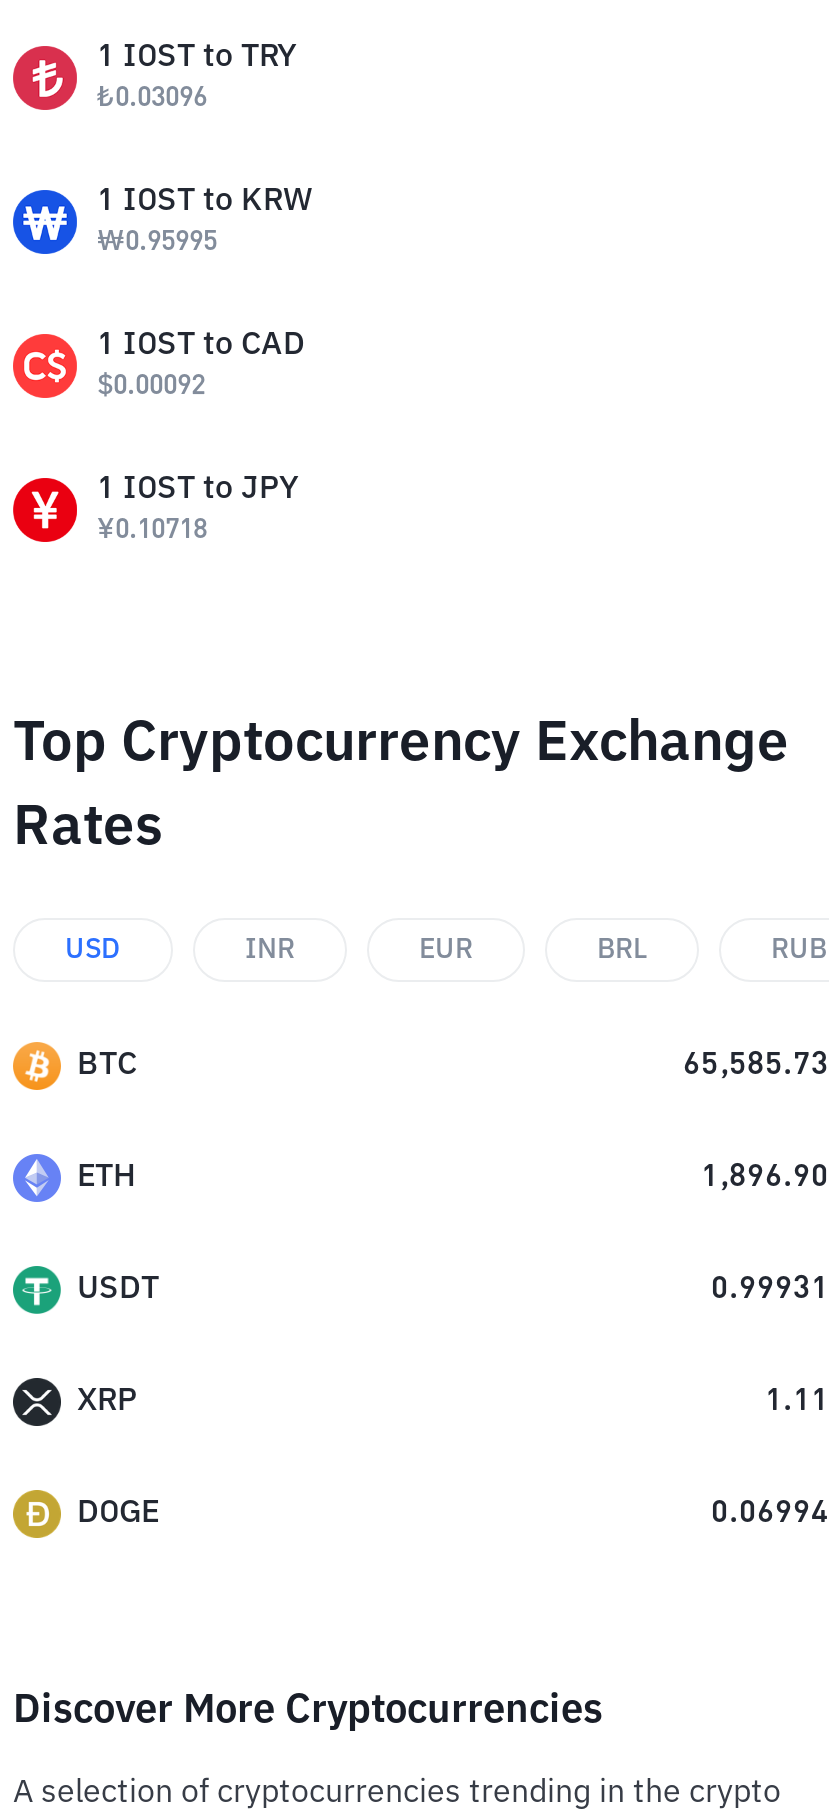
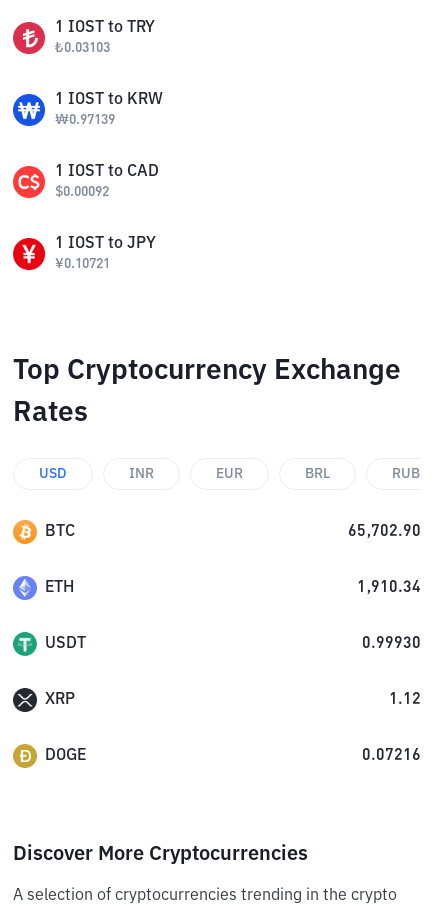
- ₺0.03096
+ ₺0.03103

- ₩0.95995
+ ₩0.97139

- ¥0.10718
+ ¥0.10721

- 65,585.73
+ 65,702.90

- 1,896.90
+ 1,910.34

- 0.99931
+ 0.99930

- 1.11
+ 1.12

- 0.06994
+ 0.07216
